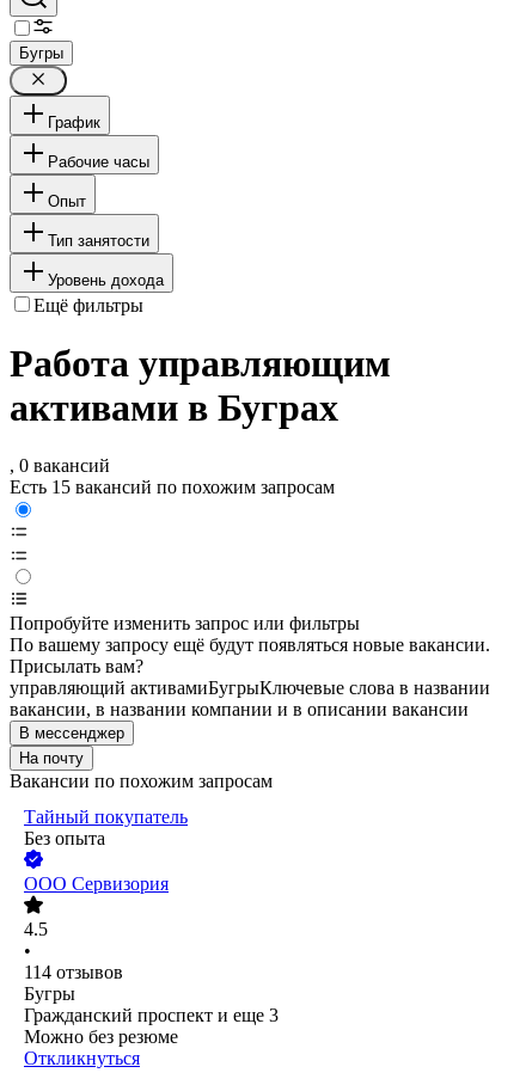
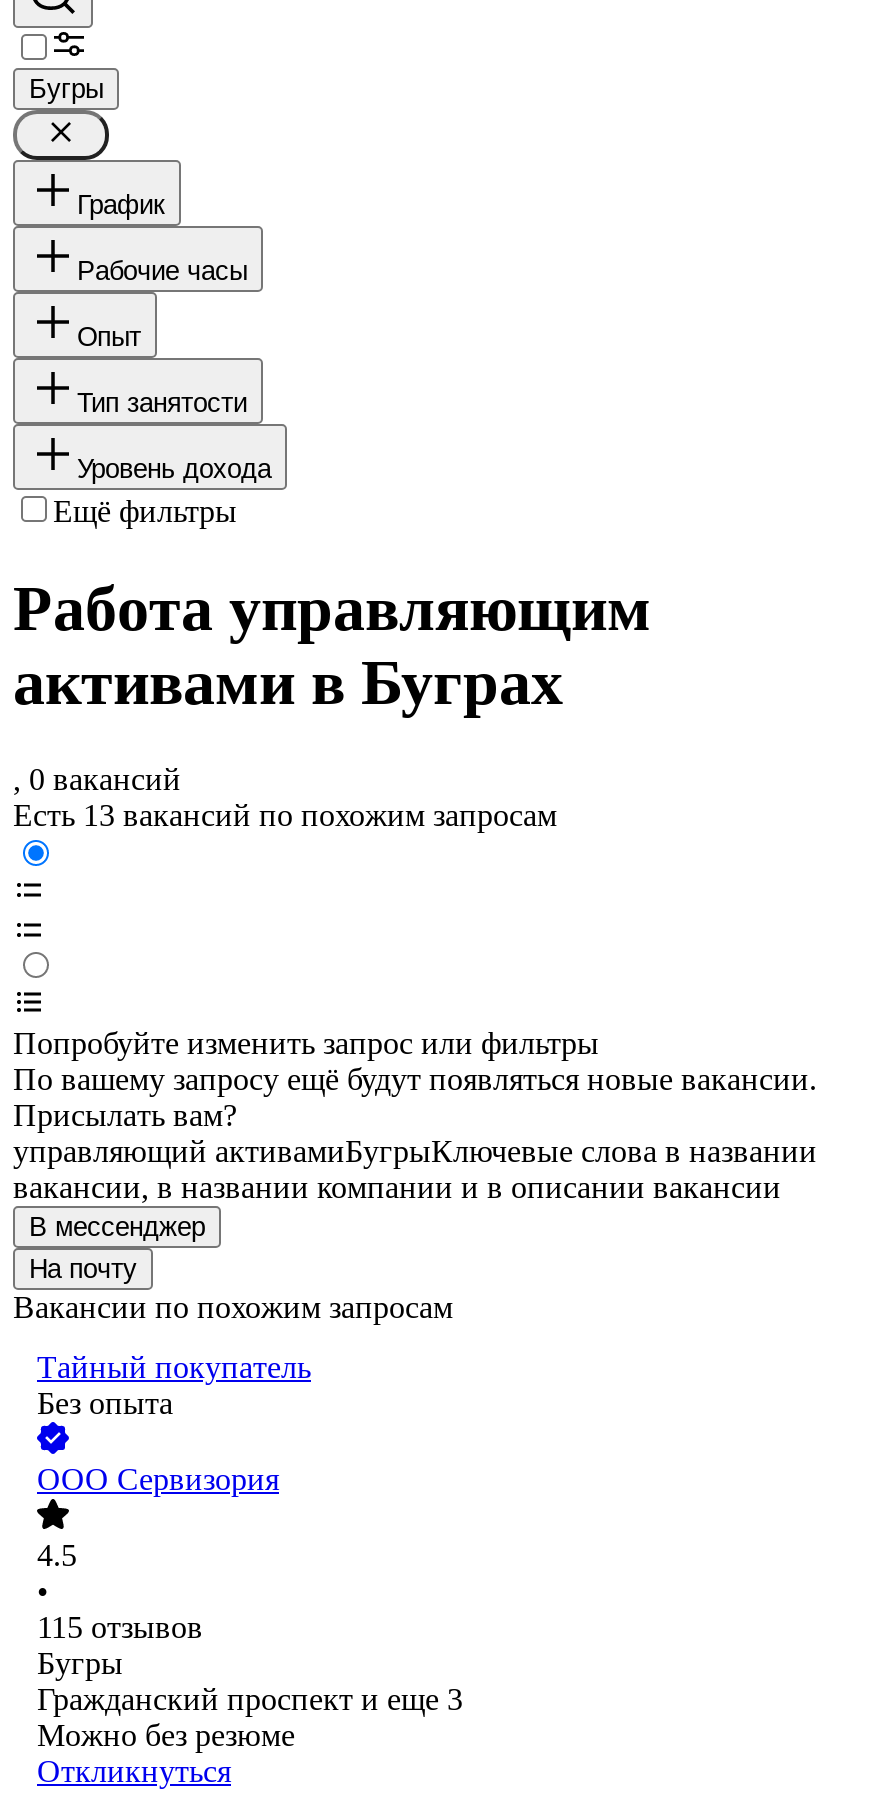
- Есть 15 вакансий по похожим запросам
+ Есть 13 вакансий по похожим запросам

- 114 отзывов
+ 115 отзывов
